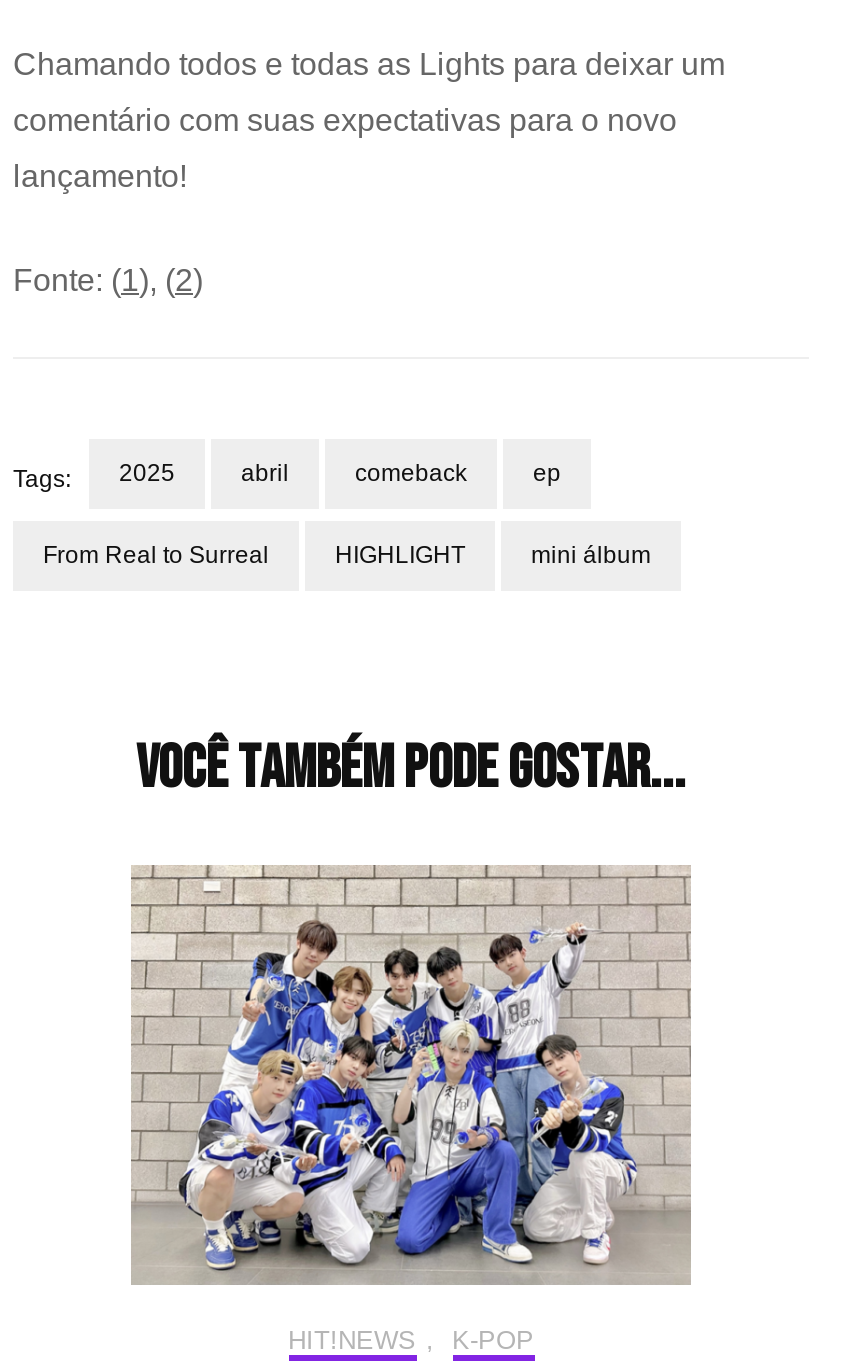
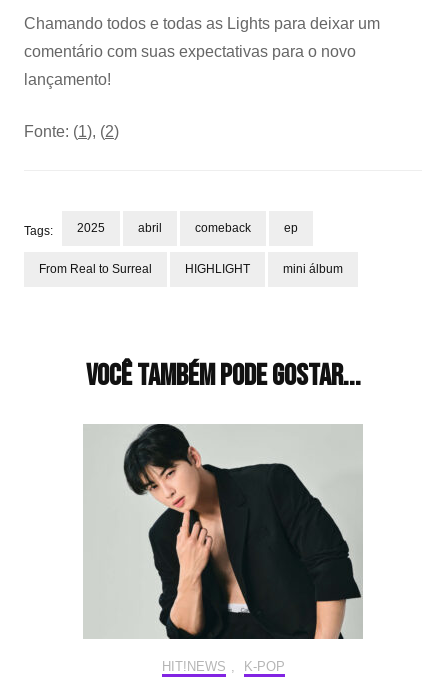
- [image]
+ [image]
